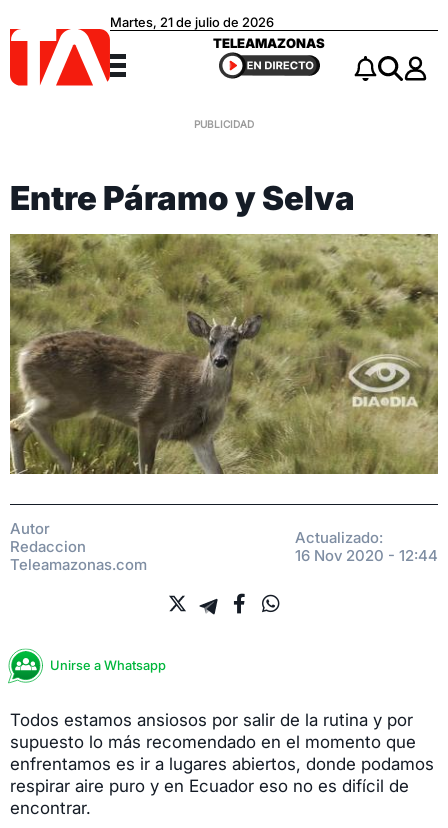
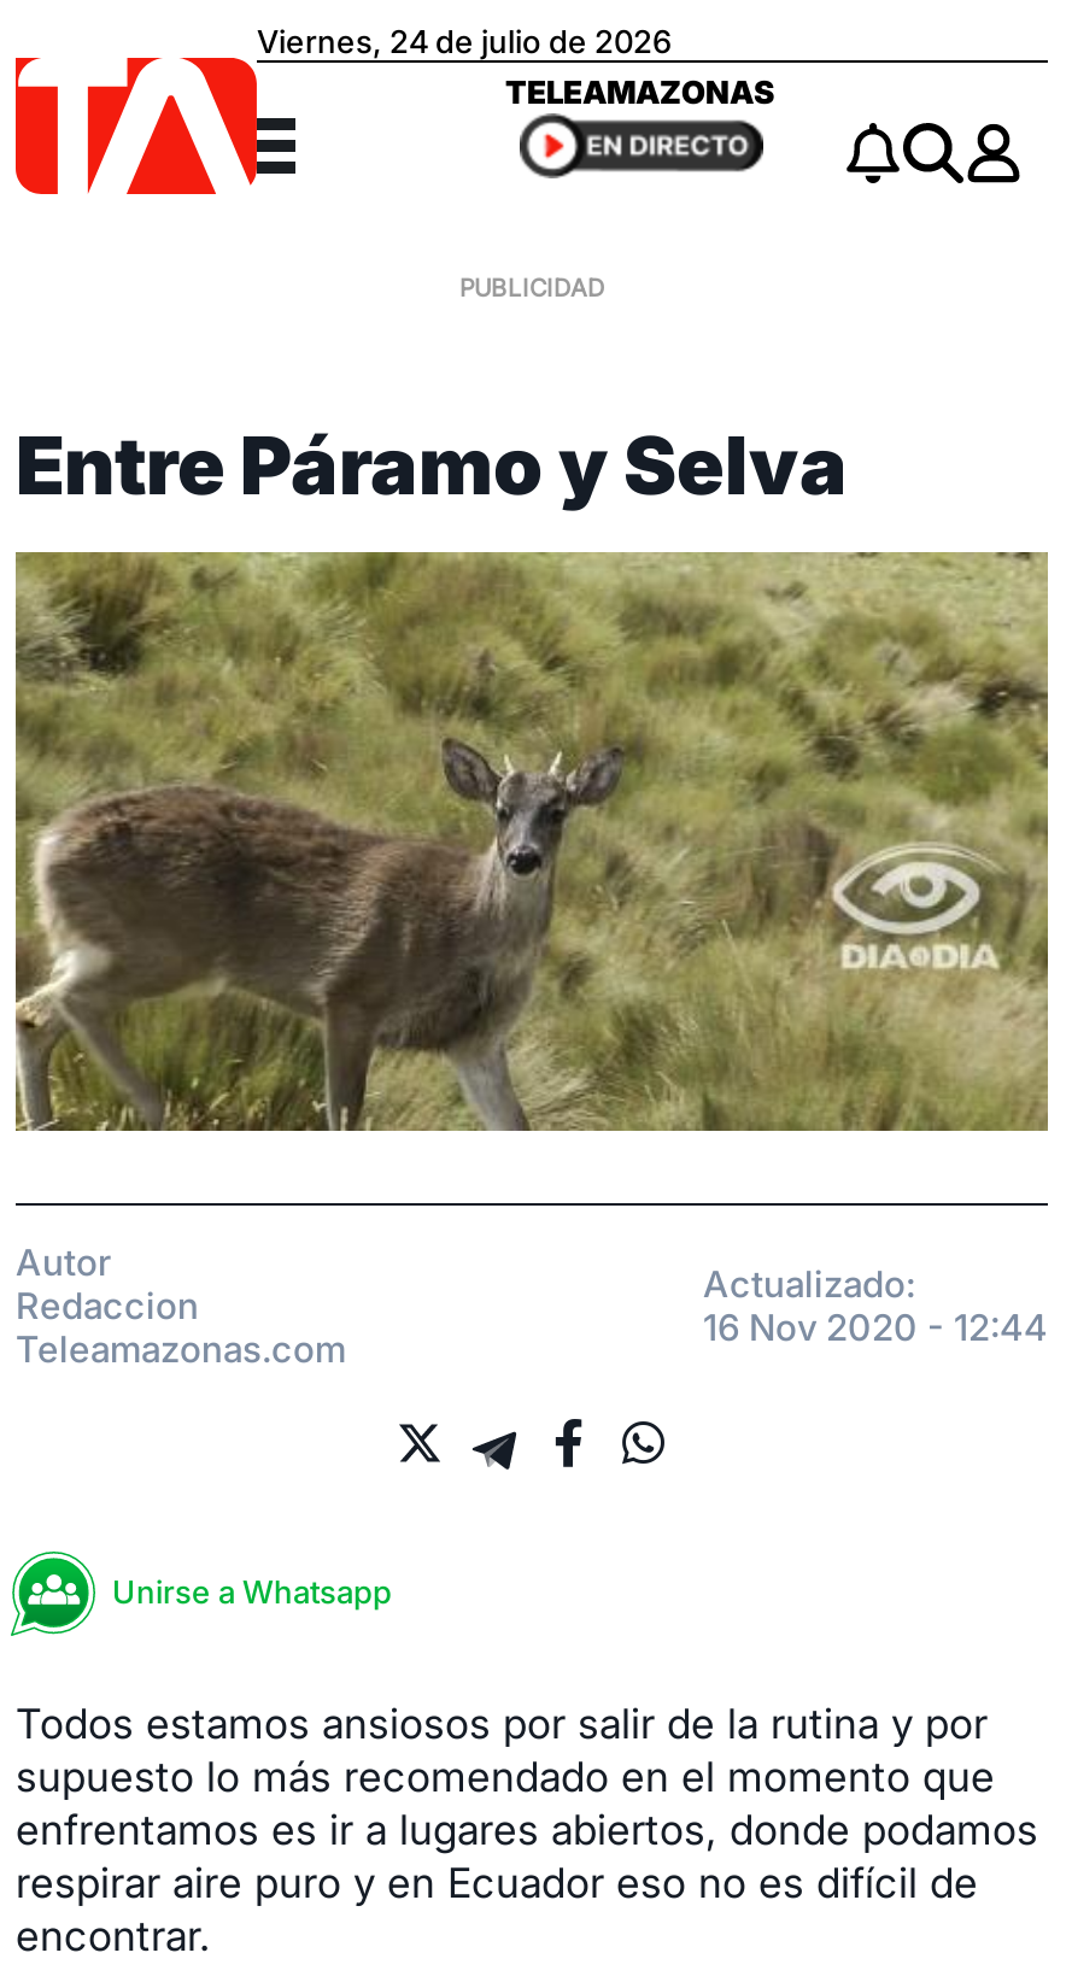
- Martes, 21 de julio de 2026
+ Viernes, 24 de julio de 2026
